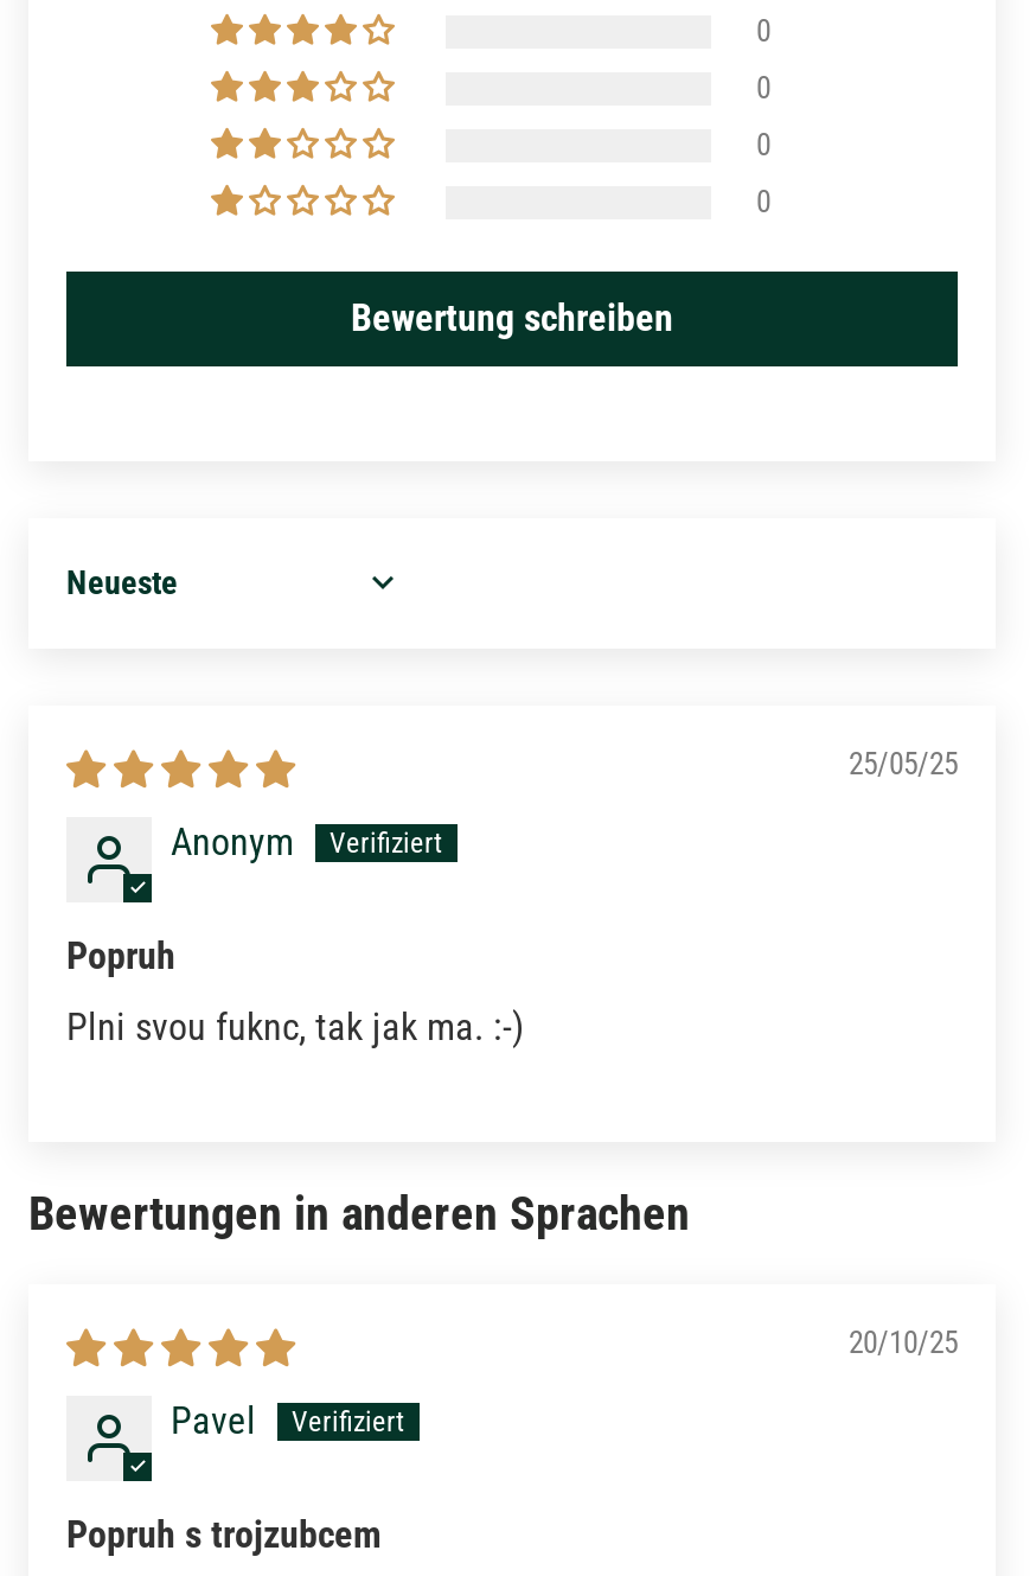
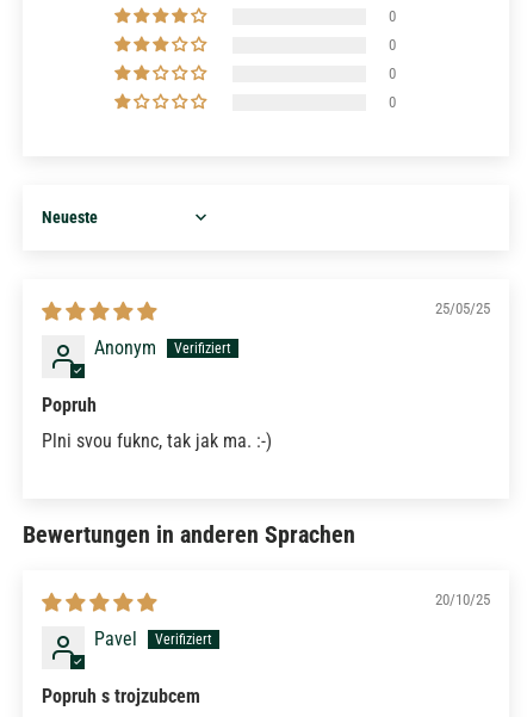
- Bewertung schreiben
